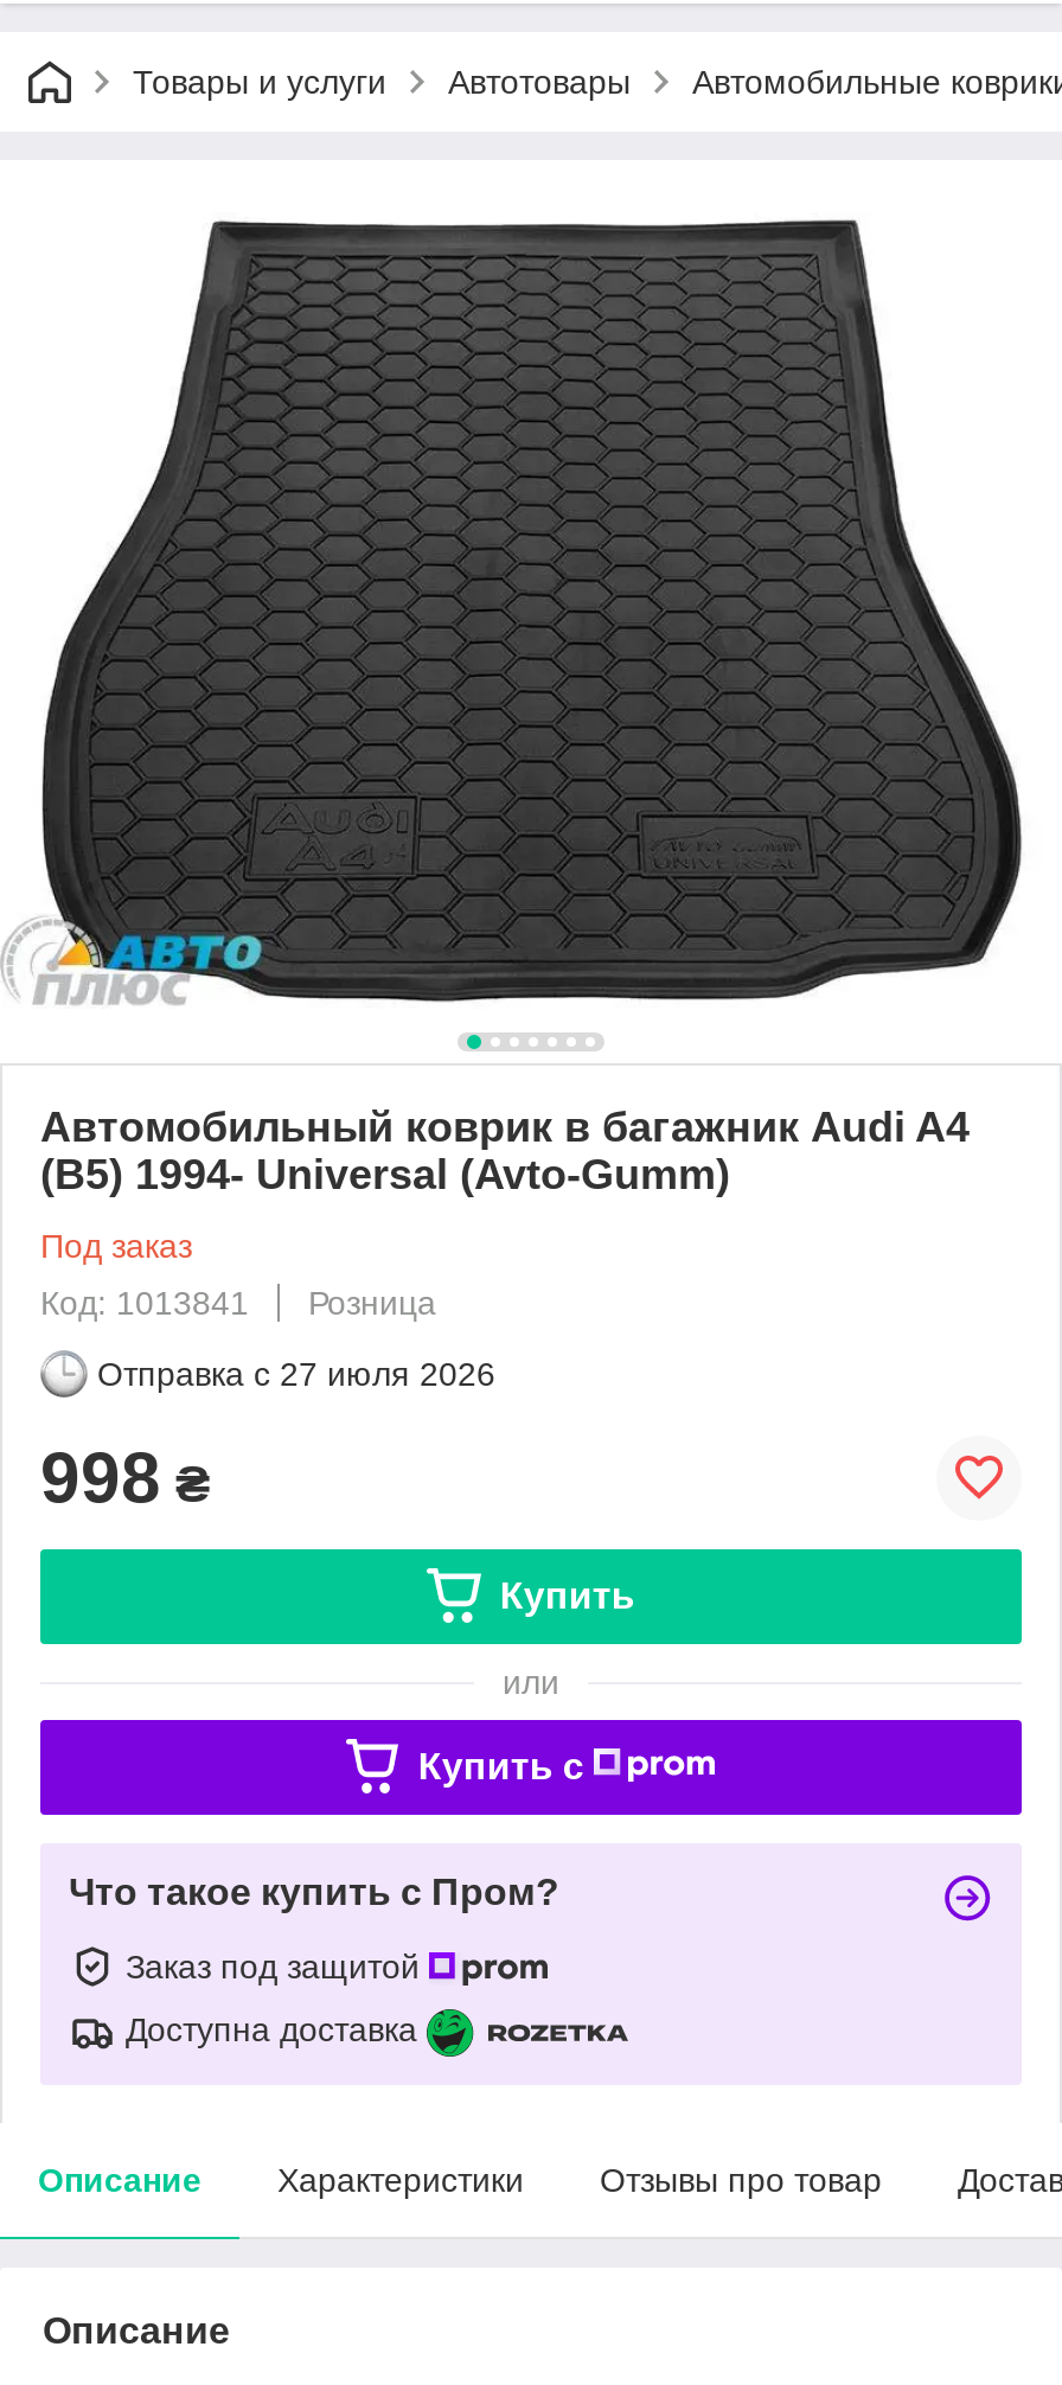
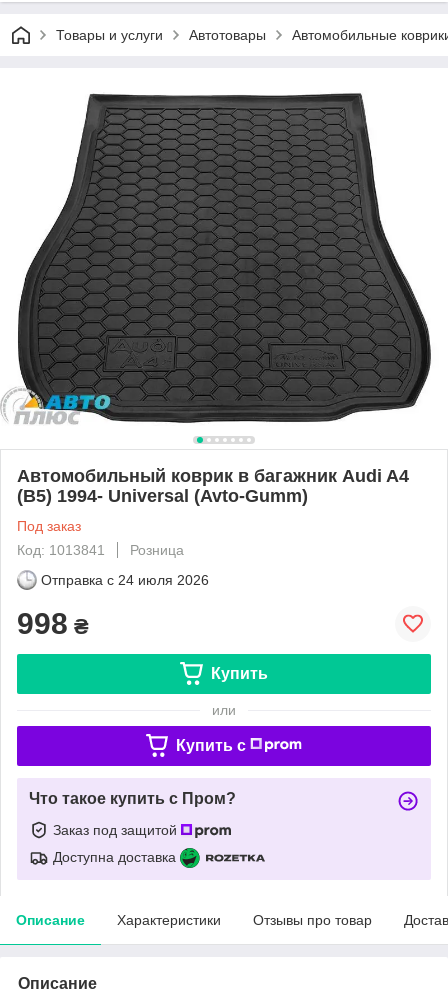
- Отправка с 27 июля 2026
+ Отправка с 24 июля 2026
